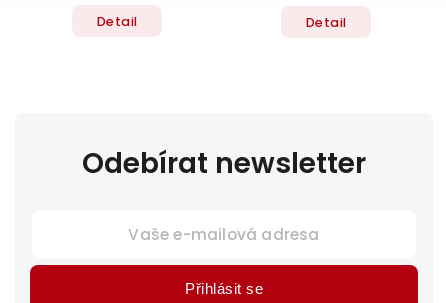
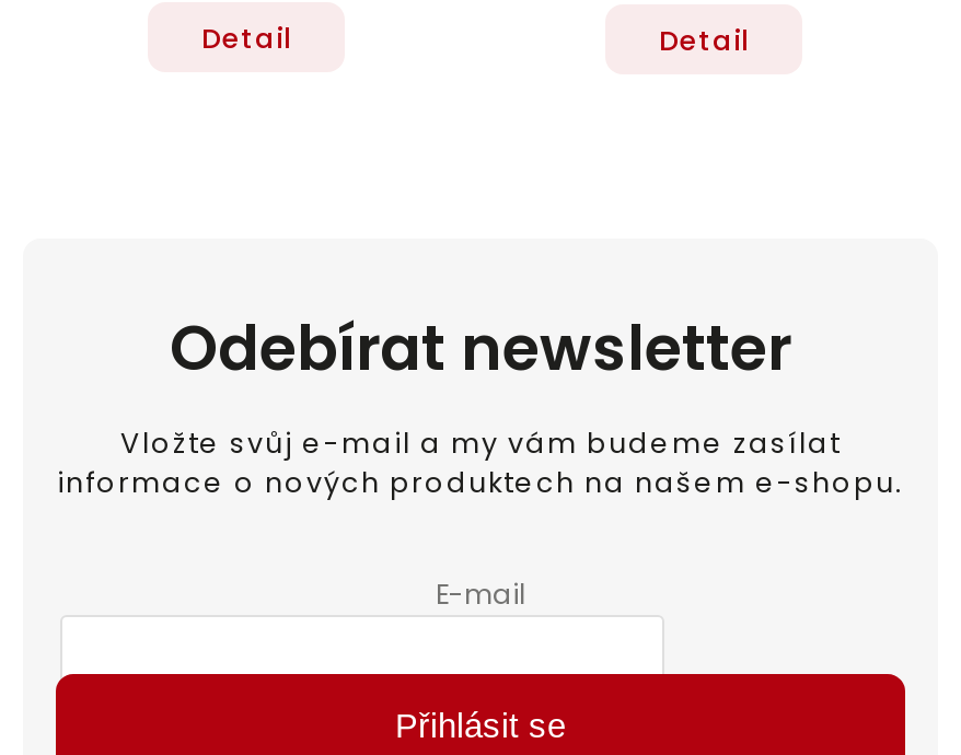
+ Vložte svůj e-mail a my vám budeme zasílat
+ informace o nových produktech na našem e-shopu.
+ E-mail
